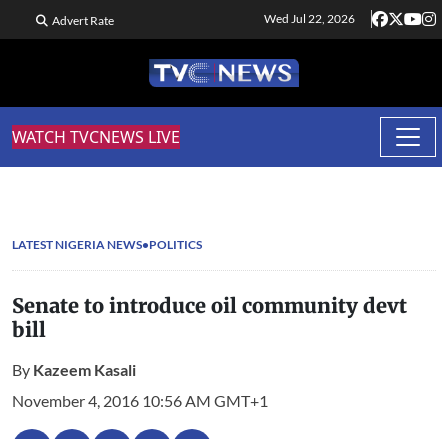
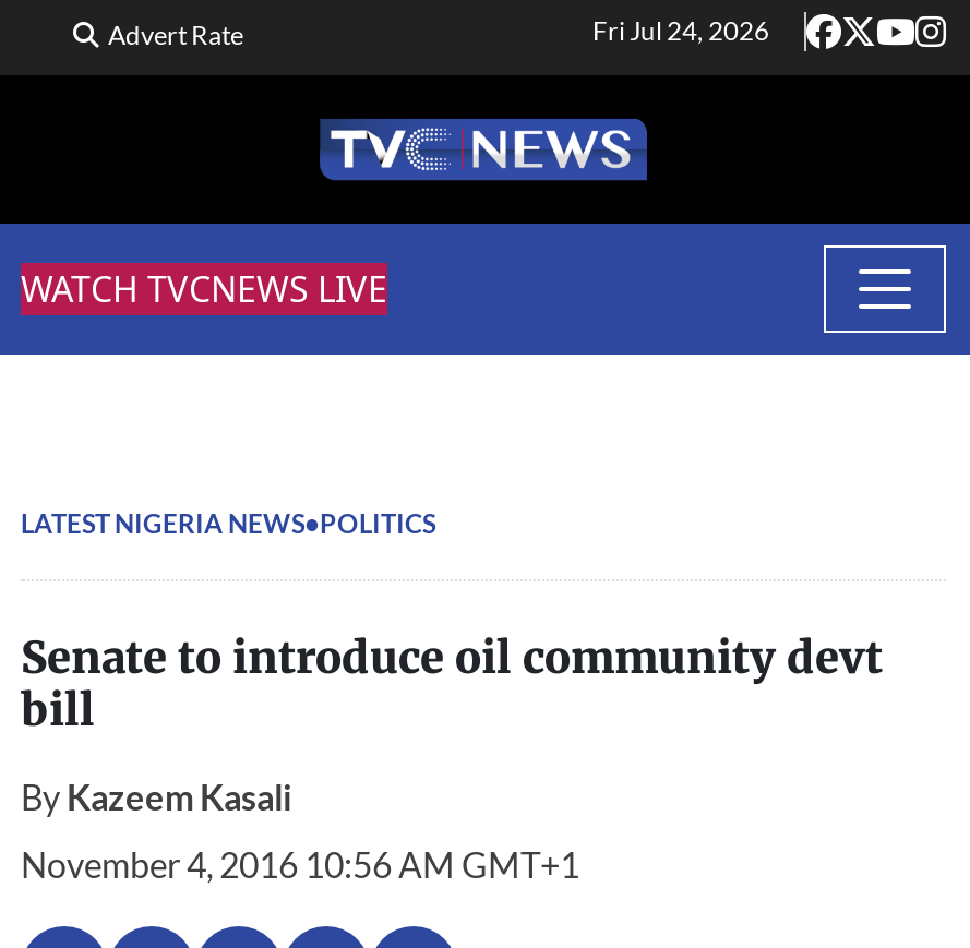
- Wed Jul 22, 2026
+ Fri Jul 24, 2026
